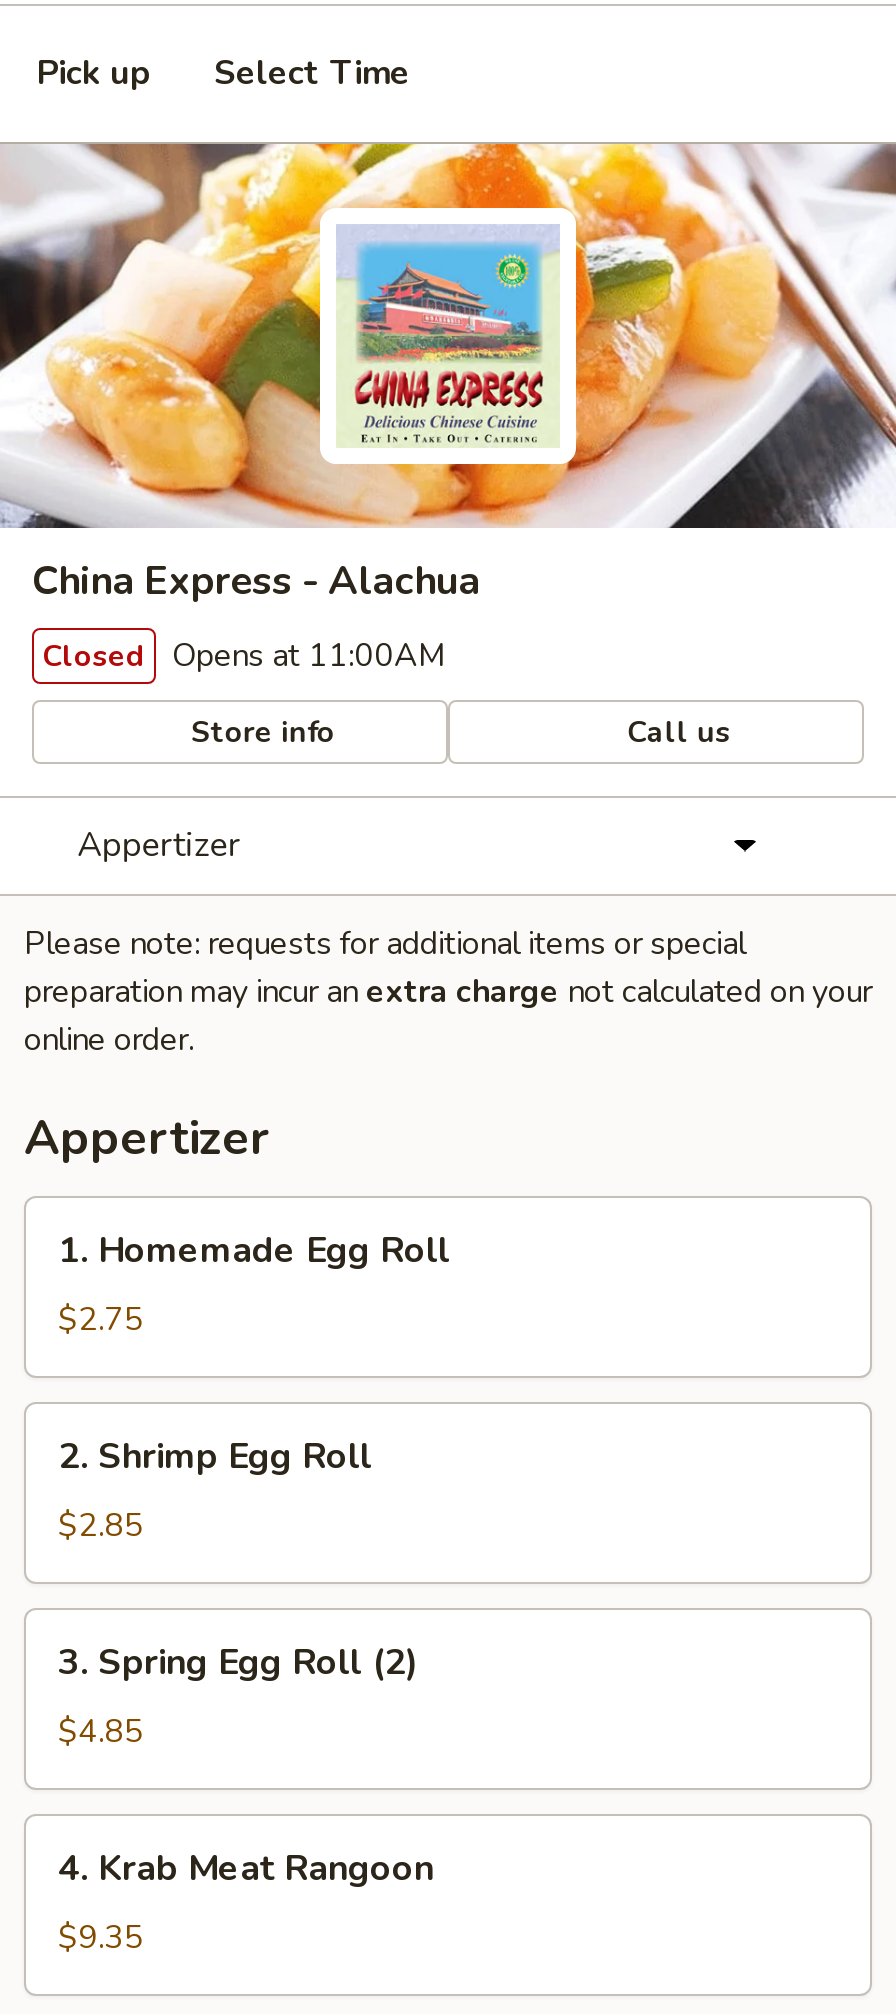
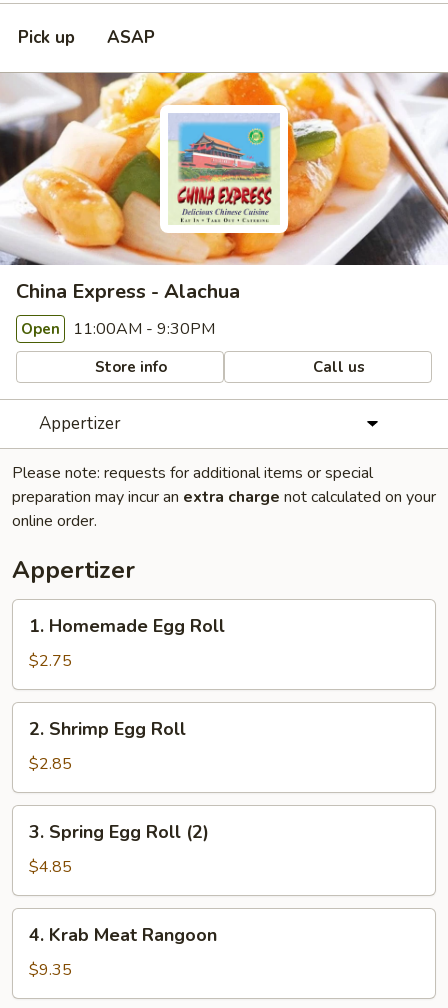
- Select Time
+ ASAP

- Closed Opens at 11:00AM
+ Open 11:00AM - 9:30PM
